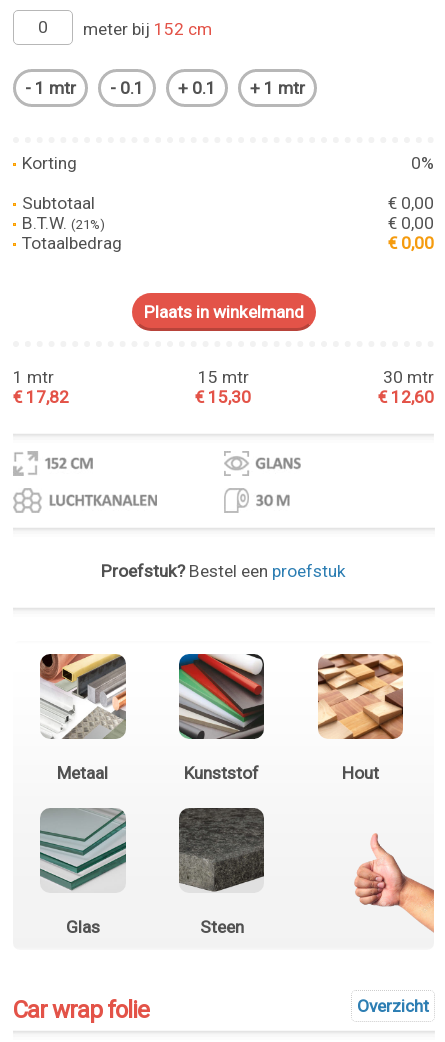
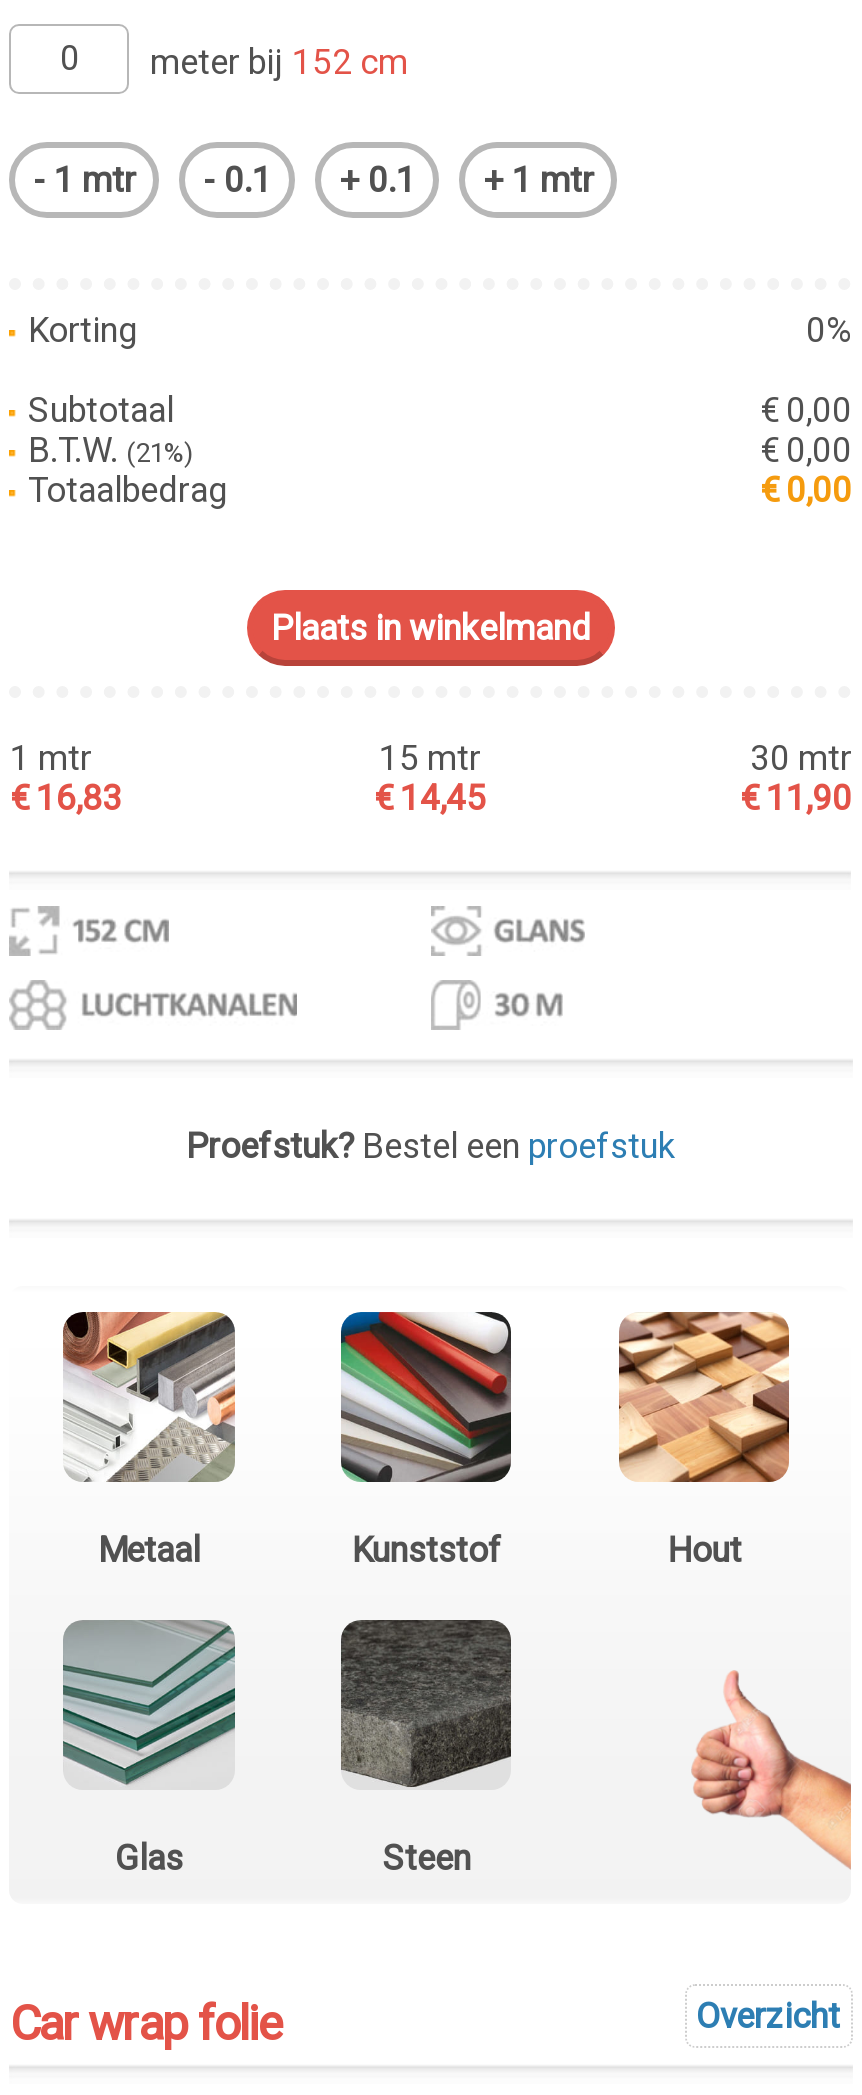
- € 17,82
+ € 16,83

- € 15,30
+ € 14,45

- € 12,60
+ € 11,90
